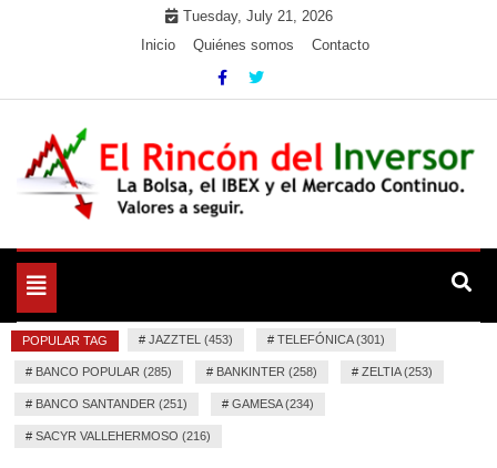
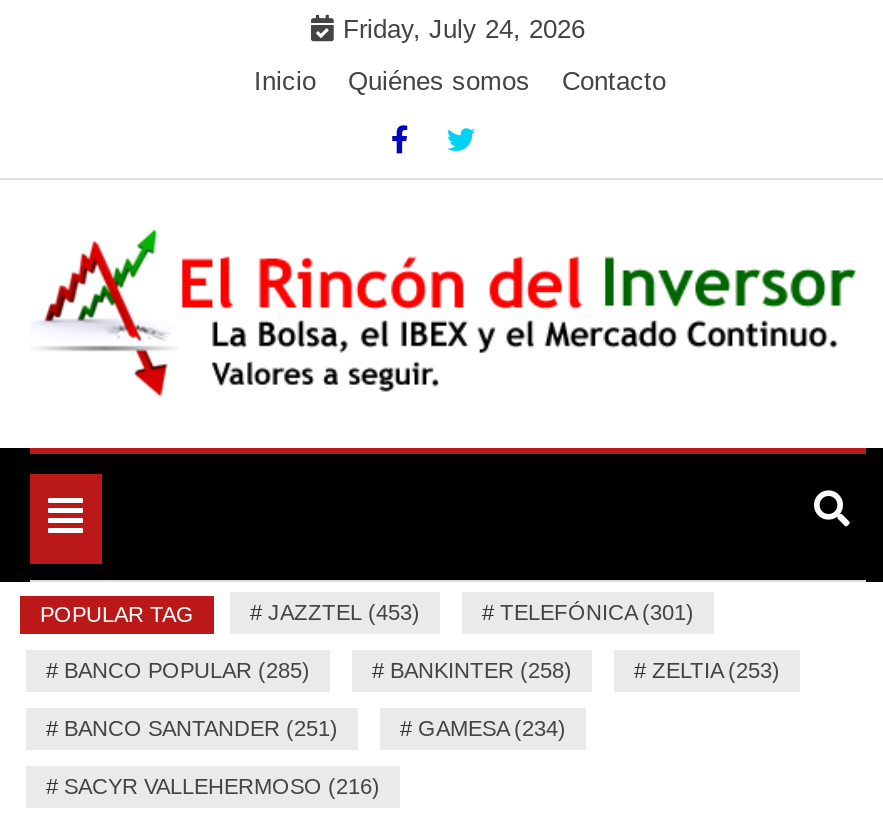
- Tuesday, July 21, 2026
+ Friday, July 24, 2026
